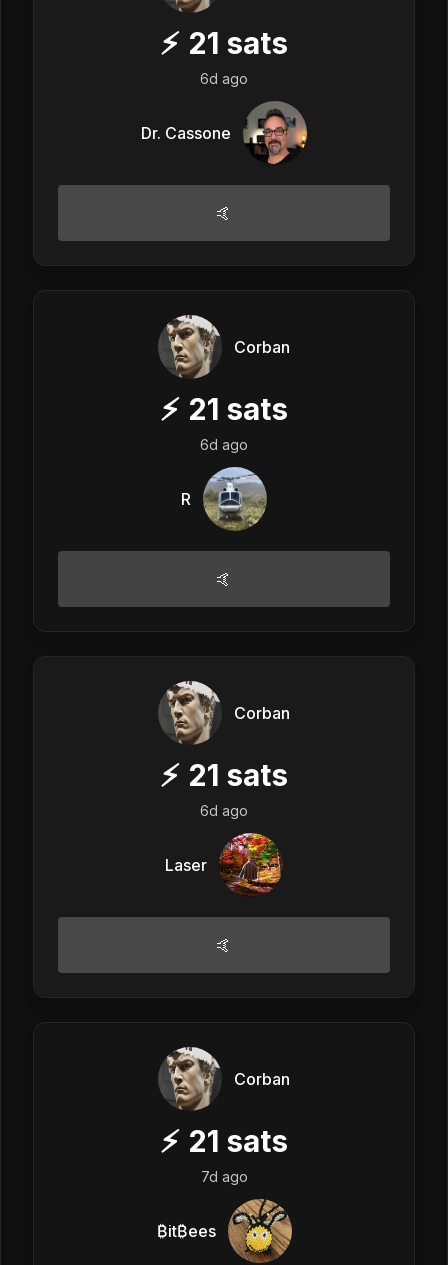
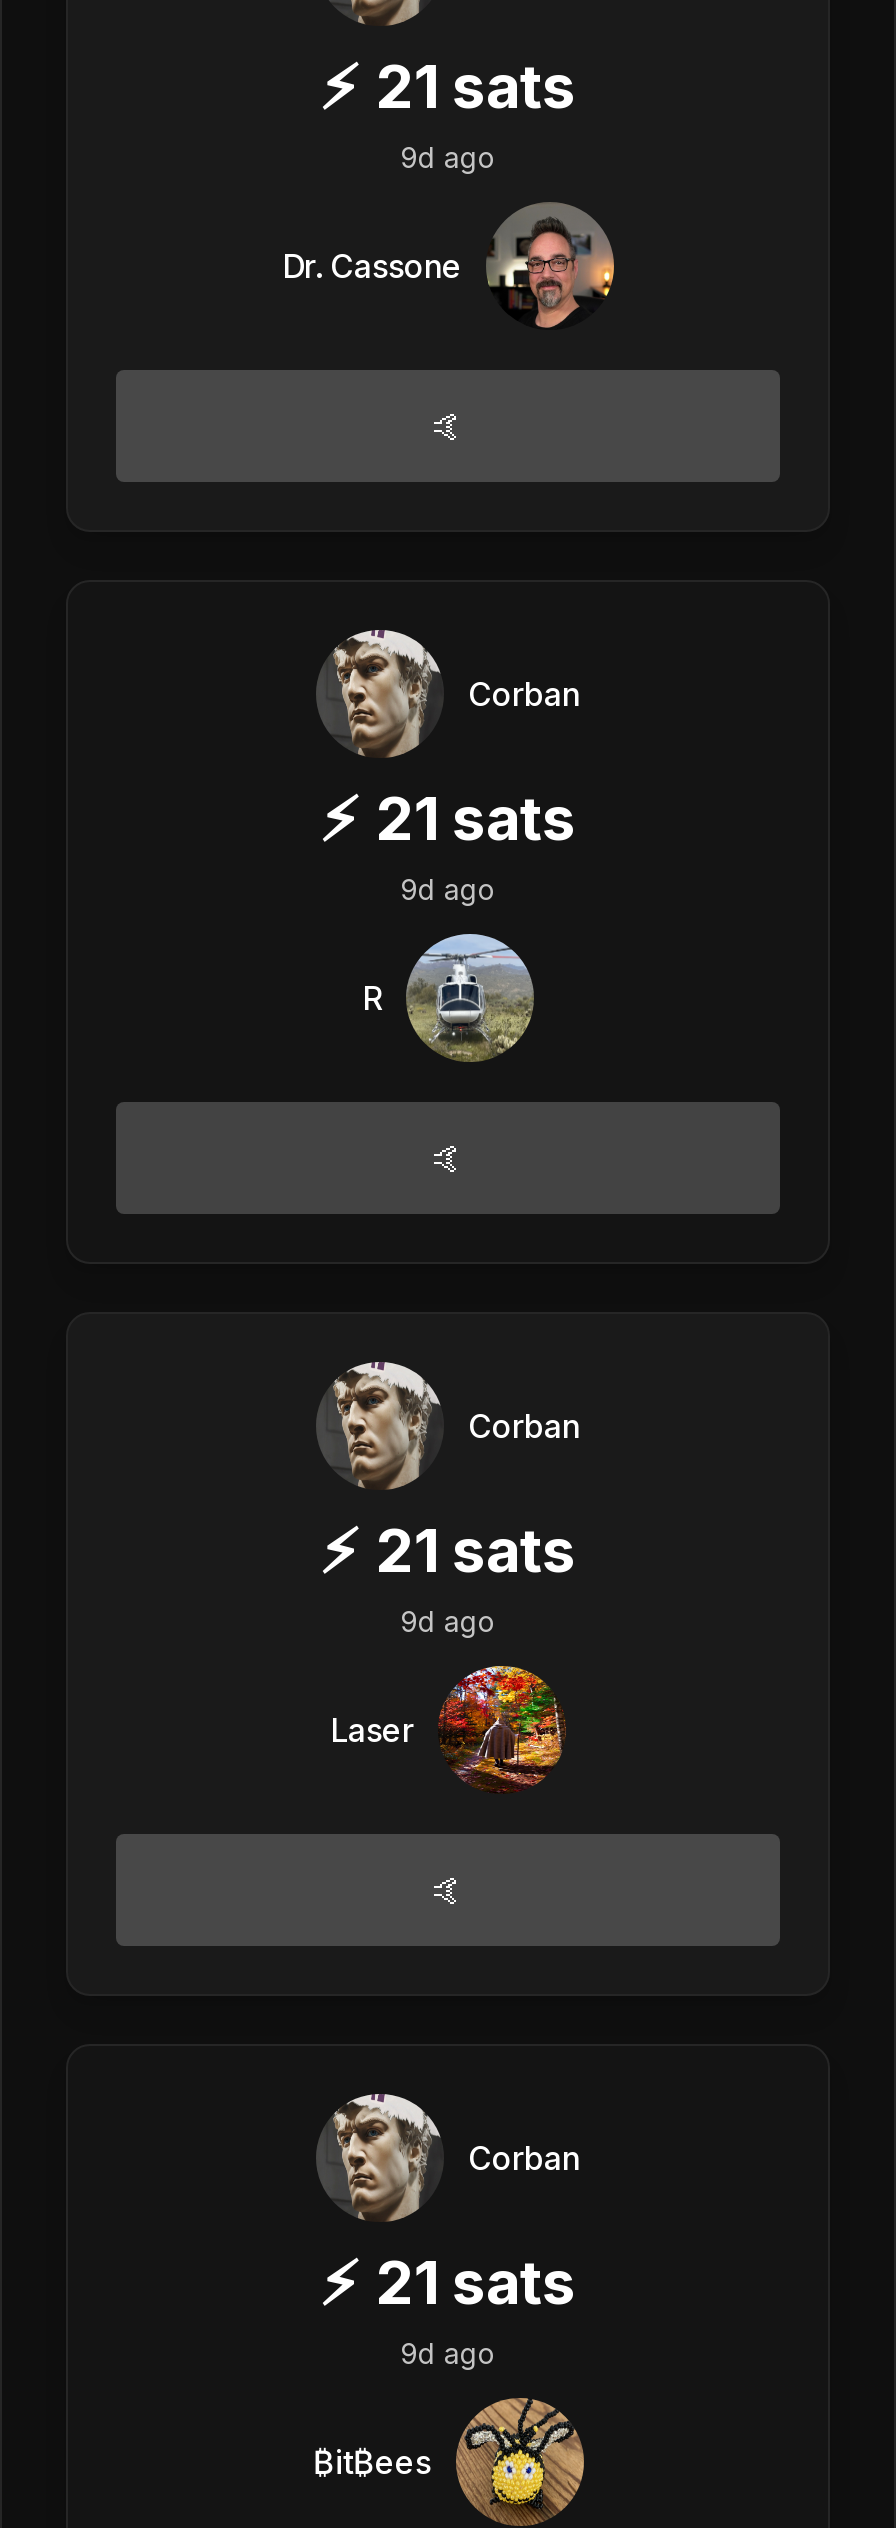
- 6d ago
+ 9d ago

- 6d ago
+ 9d ago

- 6d ago
+ 9d ago

- 7d ago
+ 9d ago
